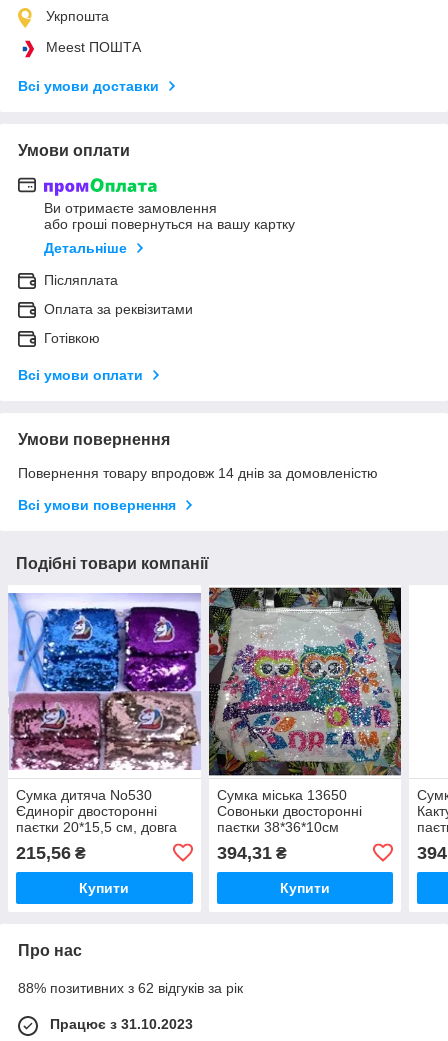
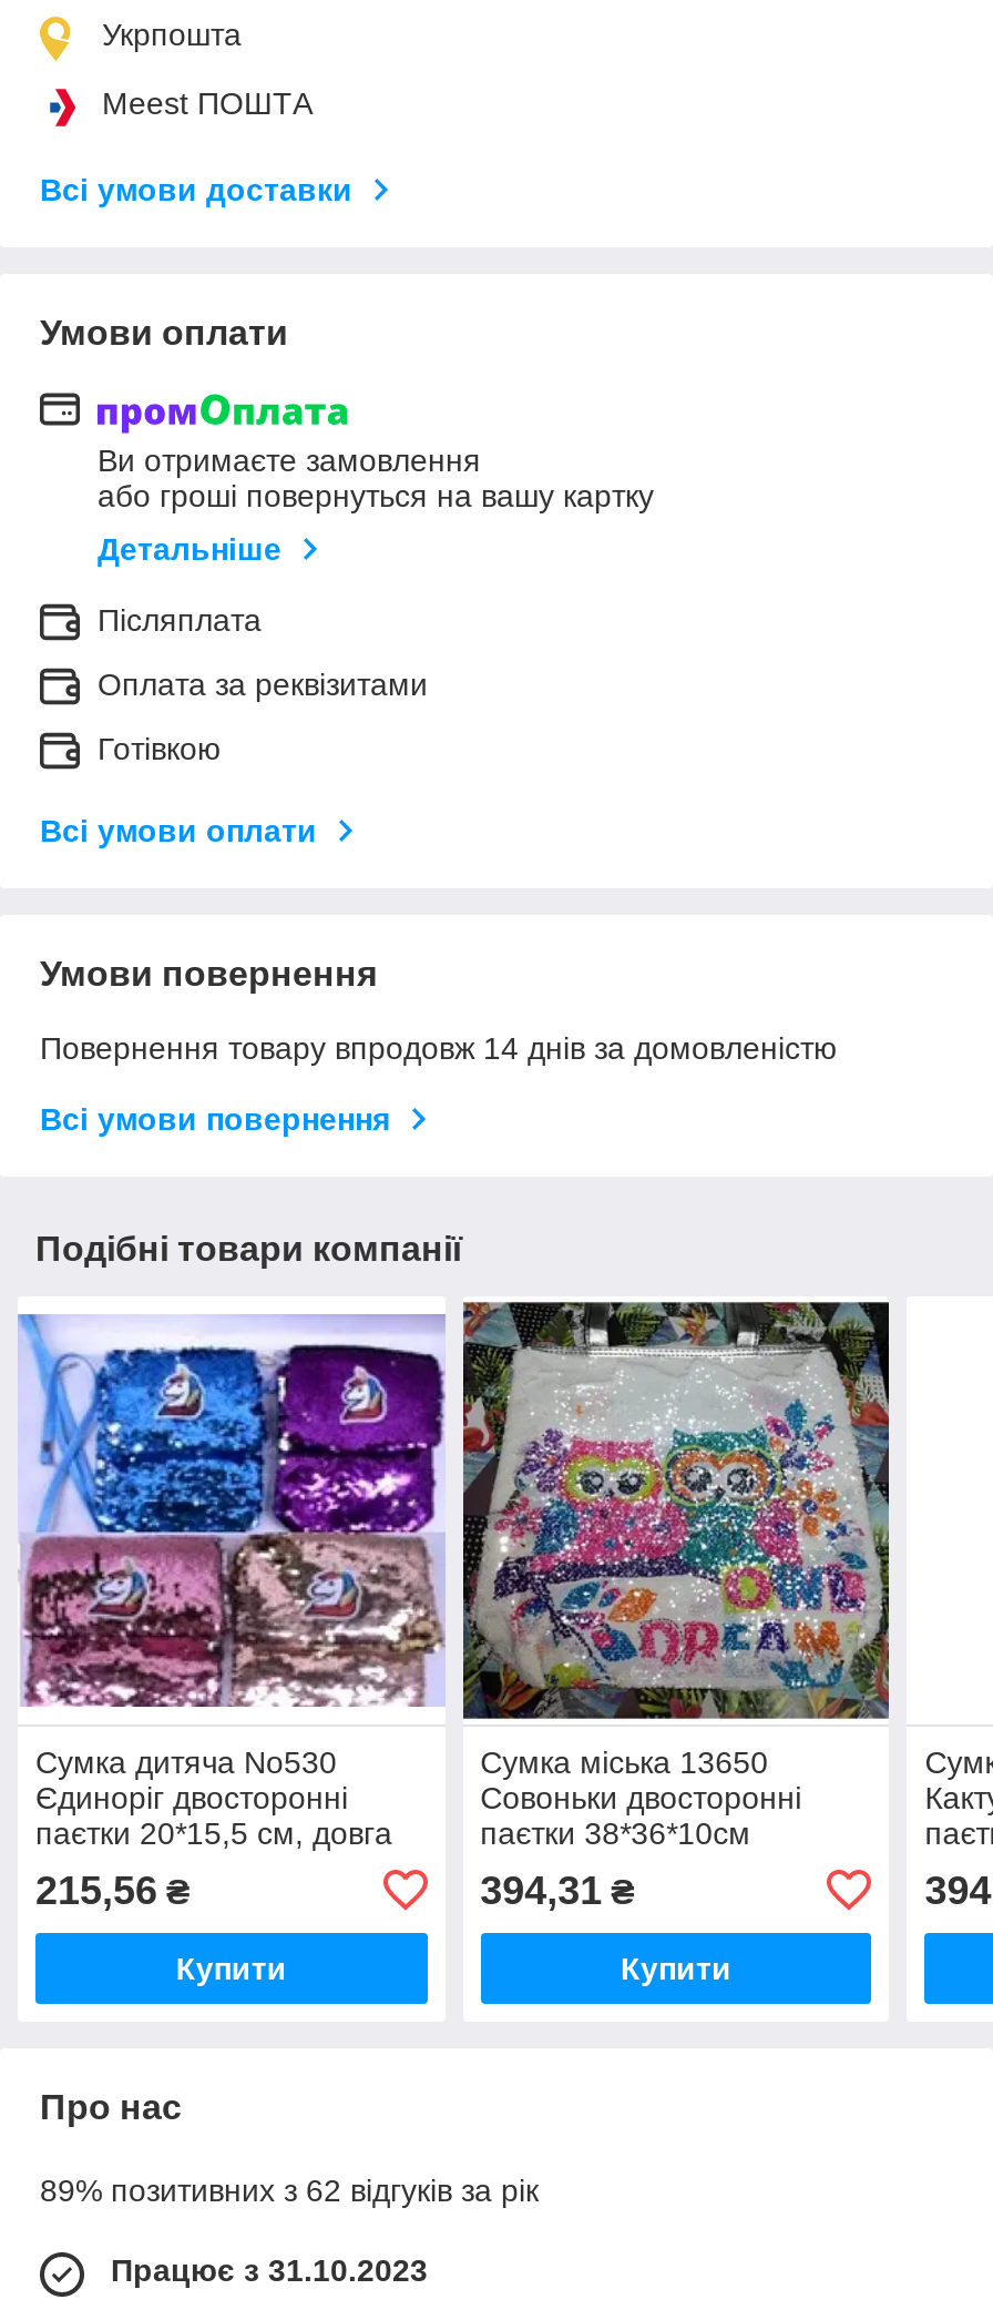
- 88% позитивних з 62 відгуків за рік
+ 89% позитивних з 62 відгуків за рік
